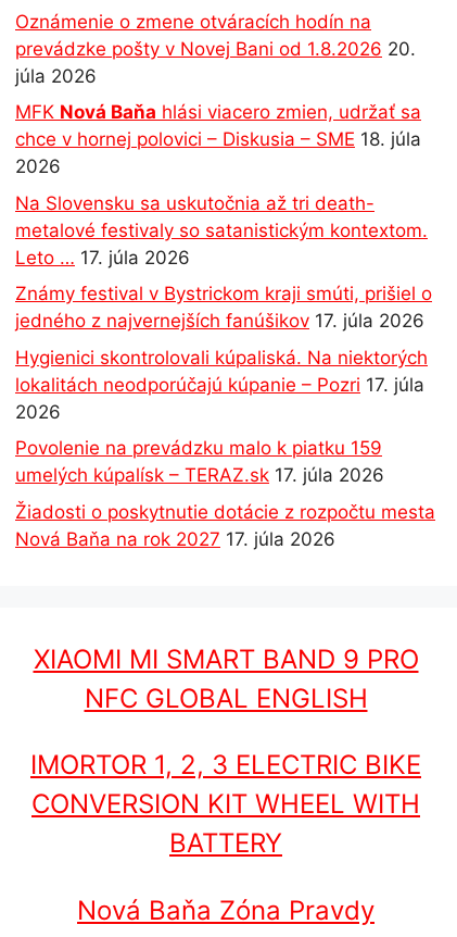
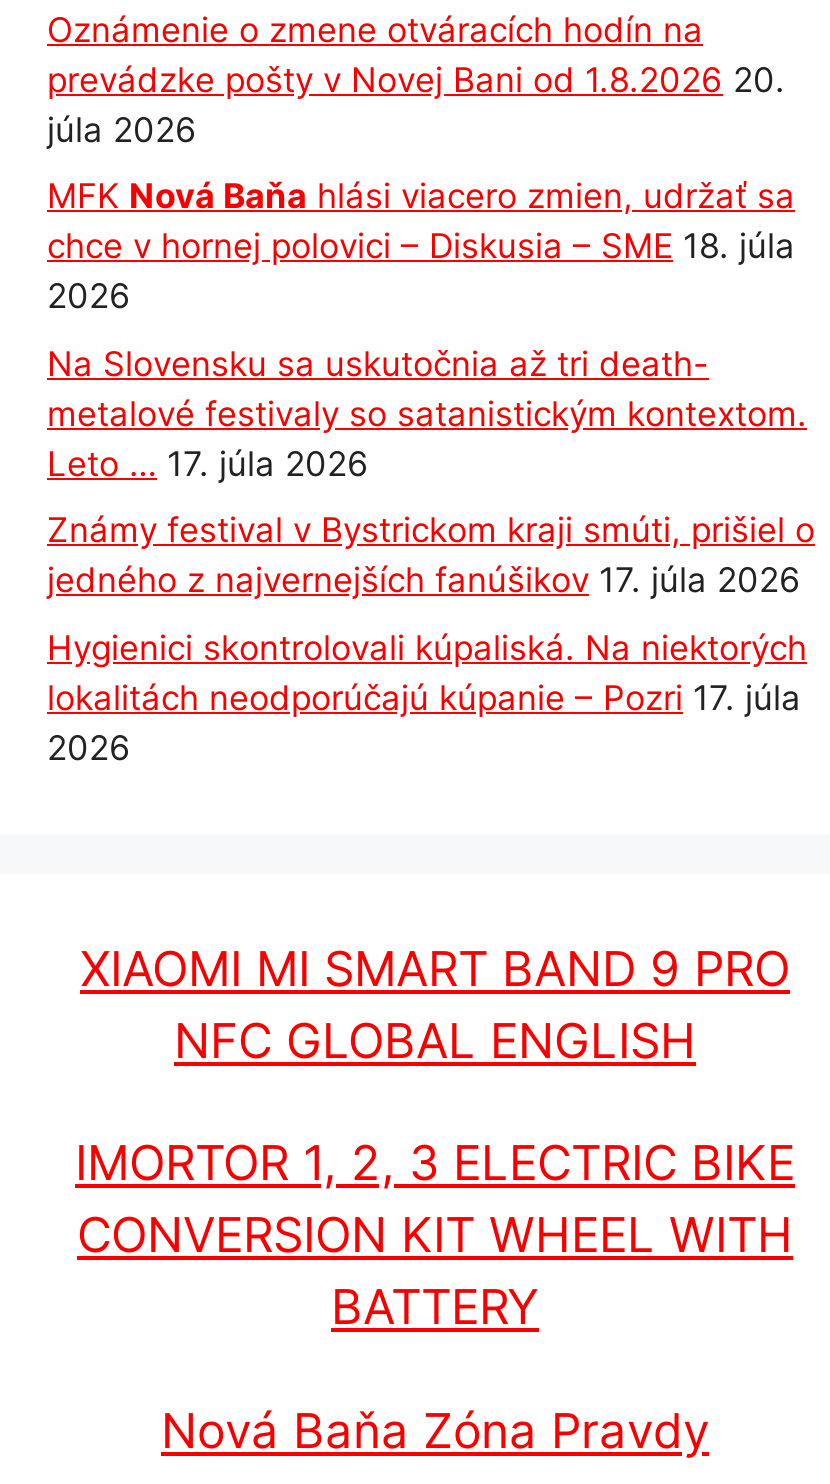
- Povolenie na prevádzku malo k piatku 159
- umelých kúpalísk – TERAZ.sk 17. júla 2026
- Žiadosti o poskytnutie dotácie z rozpočtu mesta
- Nová Baňa na rok 2027 17. júla 2026
